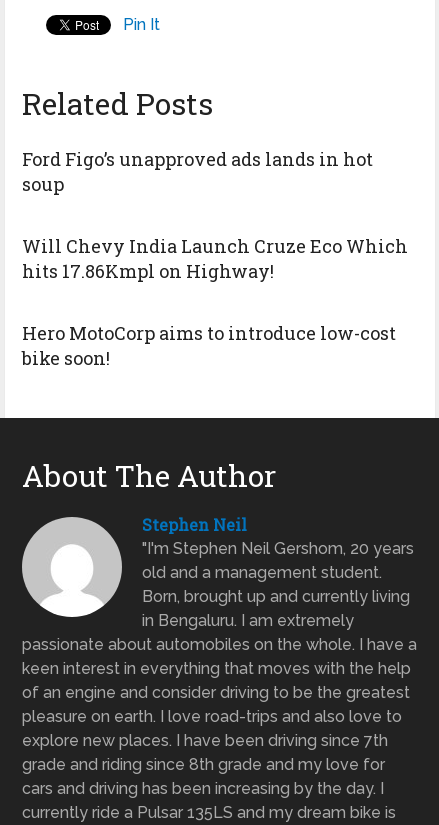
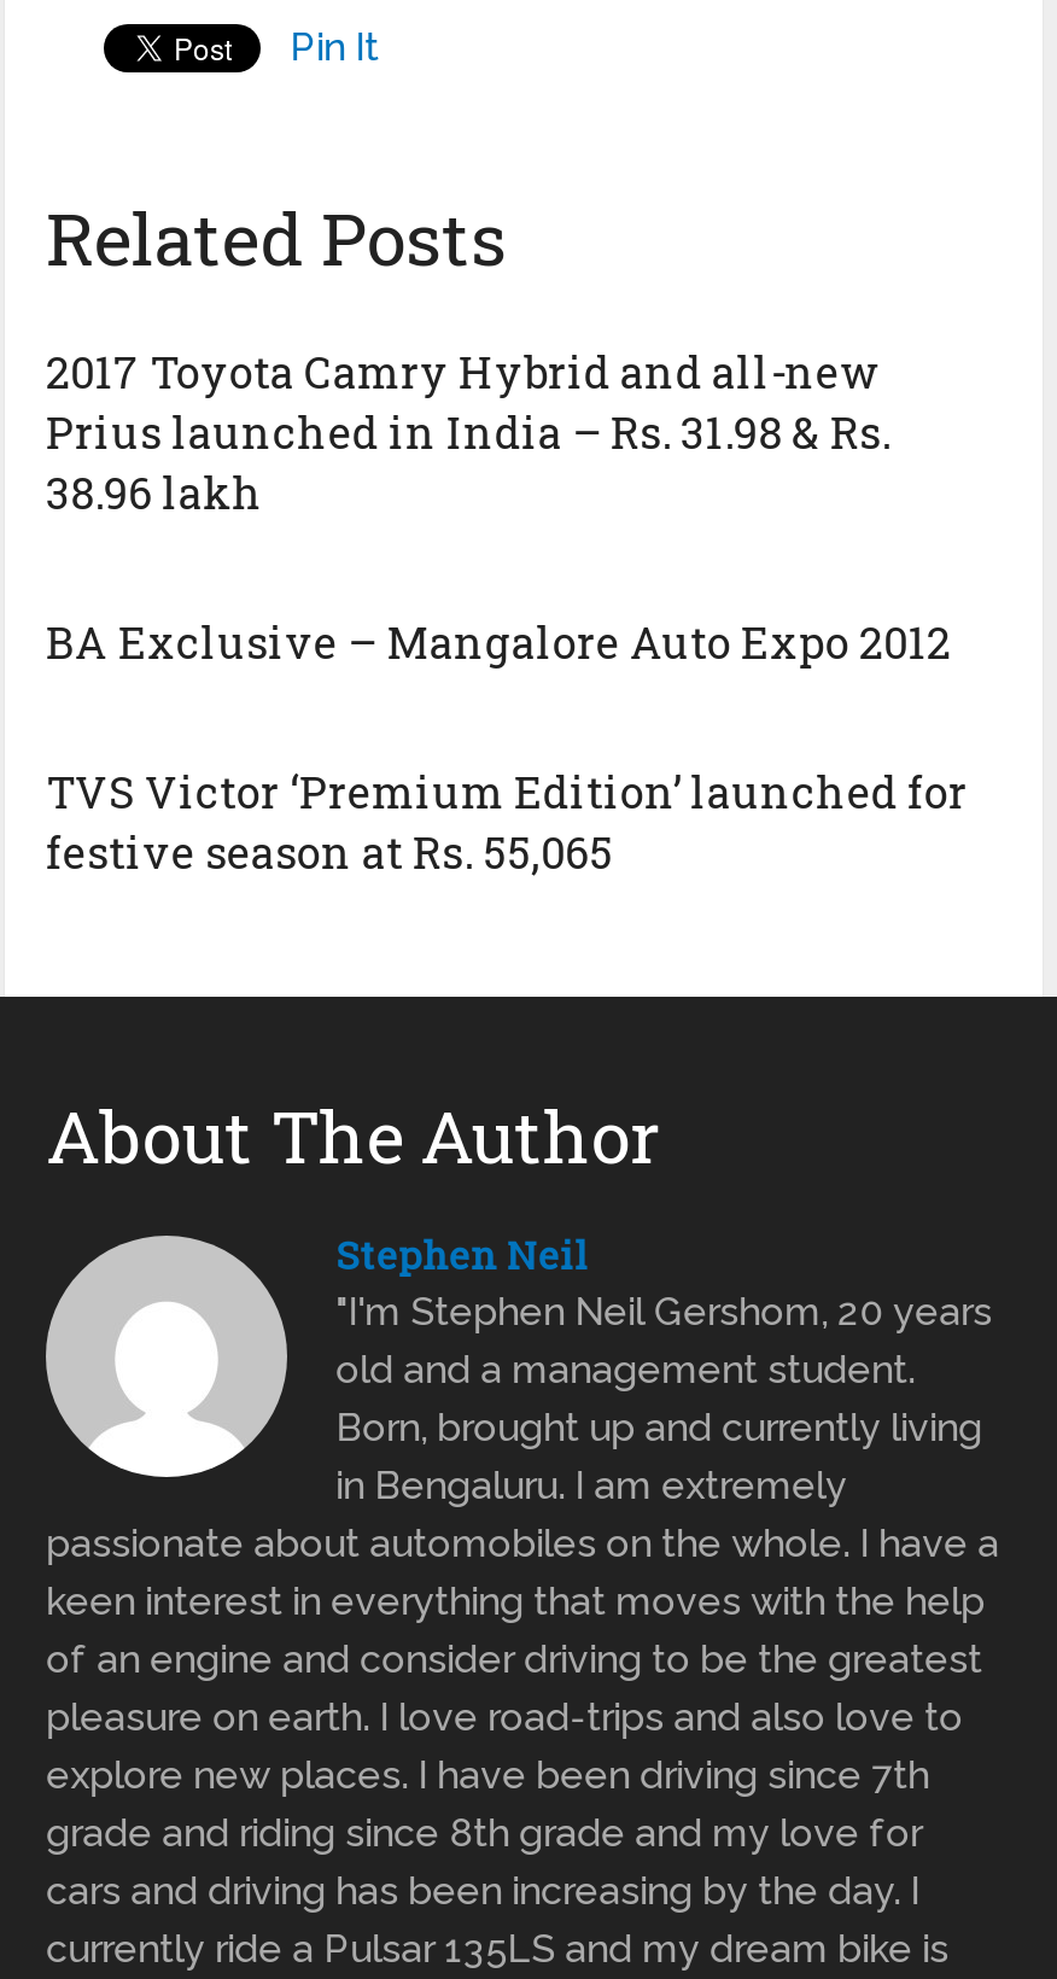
- Ford Figo’s unapproved ads lands in hot
- soup
+ 2017 Toyota Camry Hybrid and all-new
+ Prius launched in India – Rs. 31.98 & Rs.
+ 38.96 lakh

- Will Chevy India Launch Cruze Eco Which
- hits 17.86Kmpl on Highway!
+ BA Exclusive – Mangalore Auto Expo 2012

- Hero MotoCorp aims to introduce low-cost
- bike soon!
+ TVS Victor ‘Premium Edition’ launched for
+ festive season at Rs. 55,065
